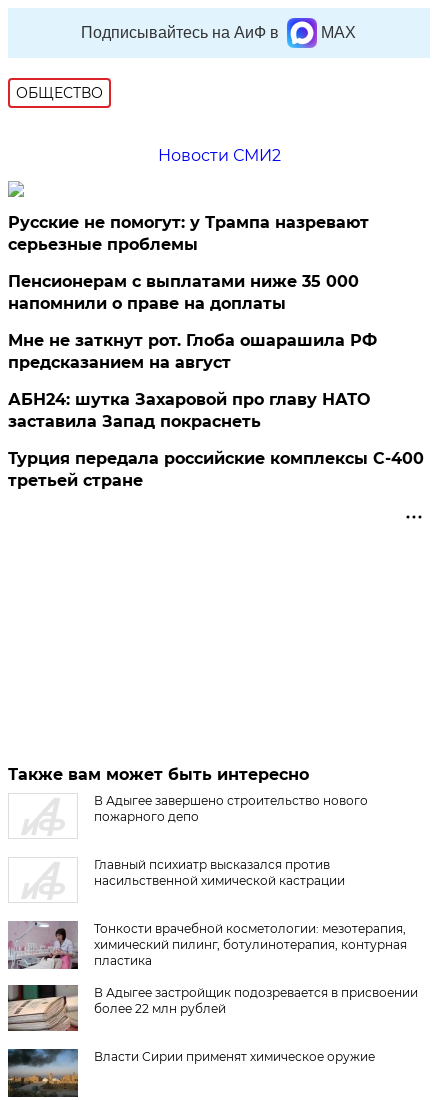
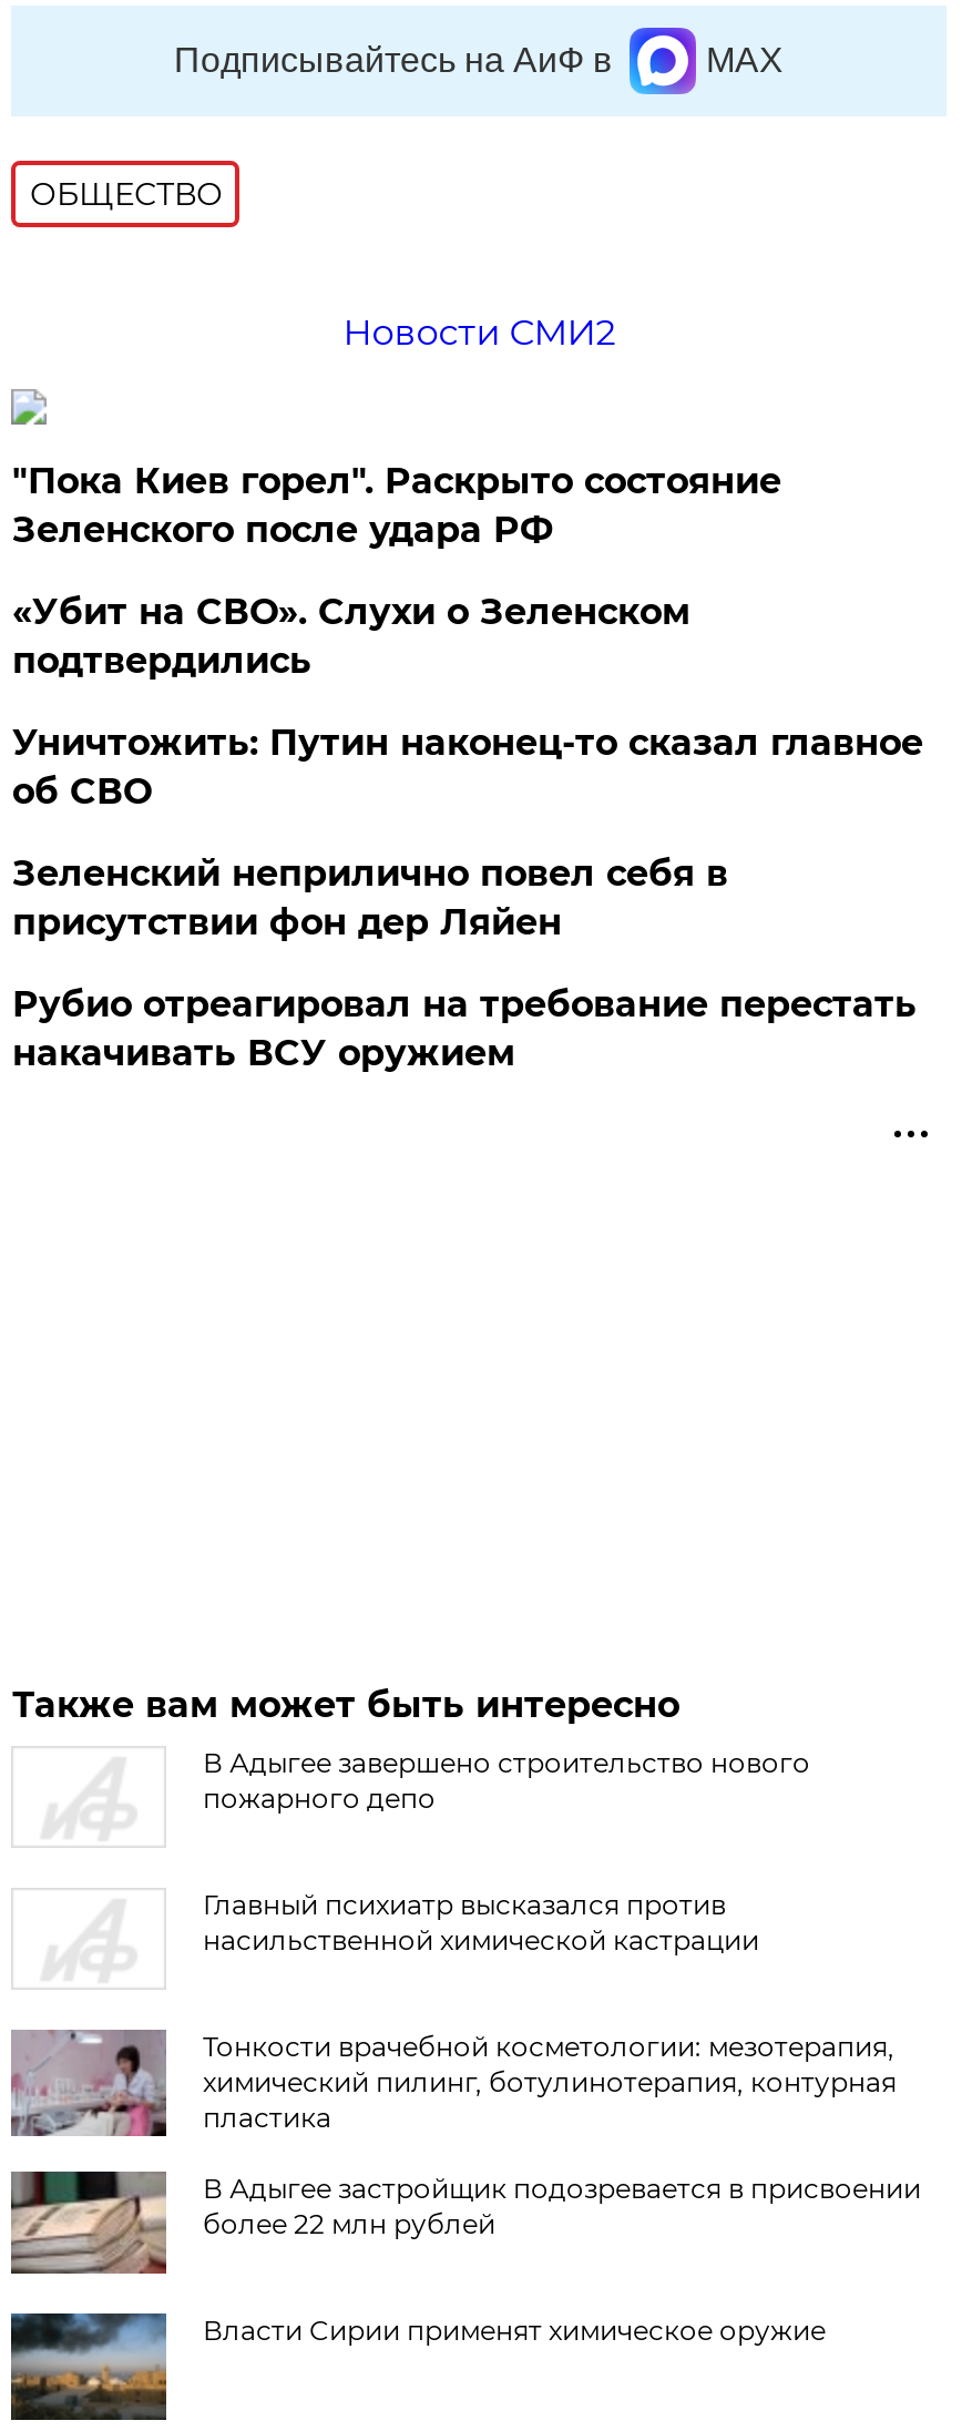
- Русские не помогут: у Трампа назревают
- серьезные проблемы
+ "Пока Киев горел". Раскрыто состояние
+ Зеленского после удара РФ

- Пенсионерам с выплатами ниже 35 000
- напомнили о праве на доплаты
+ «Убит на СВО». Слухи о Зеленском
+ подтвердились

- Мне не заткнут рот. Глоба ошарашила РФ
- предсказанием на август
+ Уничтожить: Путин наконец-то сказал главное
+ об СВО

- АБН24: шутка Захаровой про главу НАТО
- заставила Запад покраснеть
+ Зеленский неприлично повел cебя в
+ присутствии фон дер Ляйен

- Турция передала российские комплексы С-400
- третьей стране
+ Рубио отреагировал на требование перестать
+ накачивать ВСУ оружием
